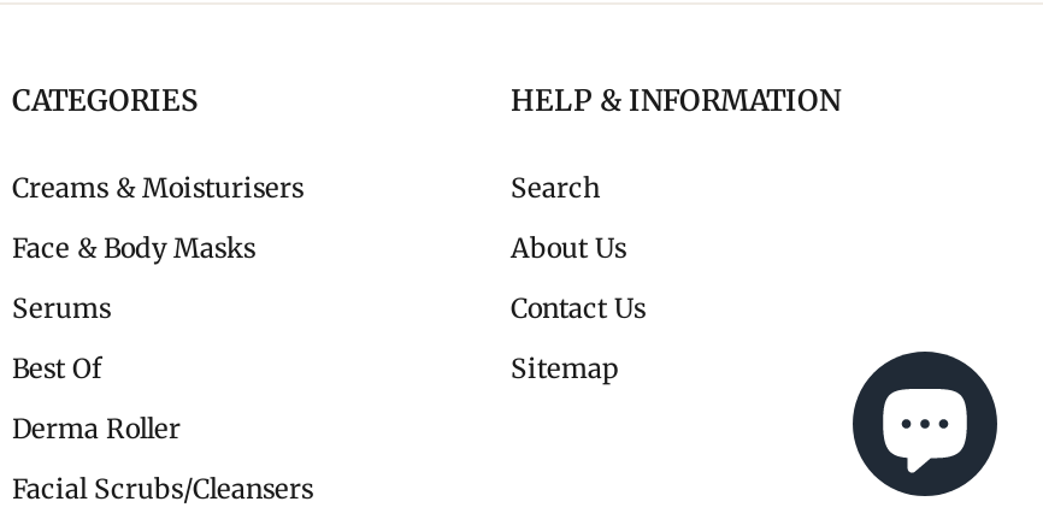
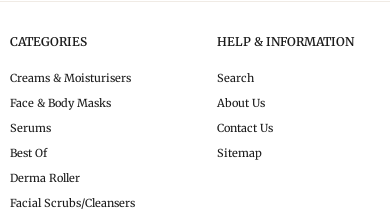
- [image]
